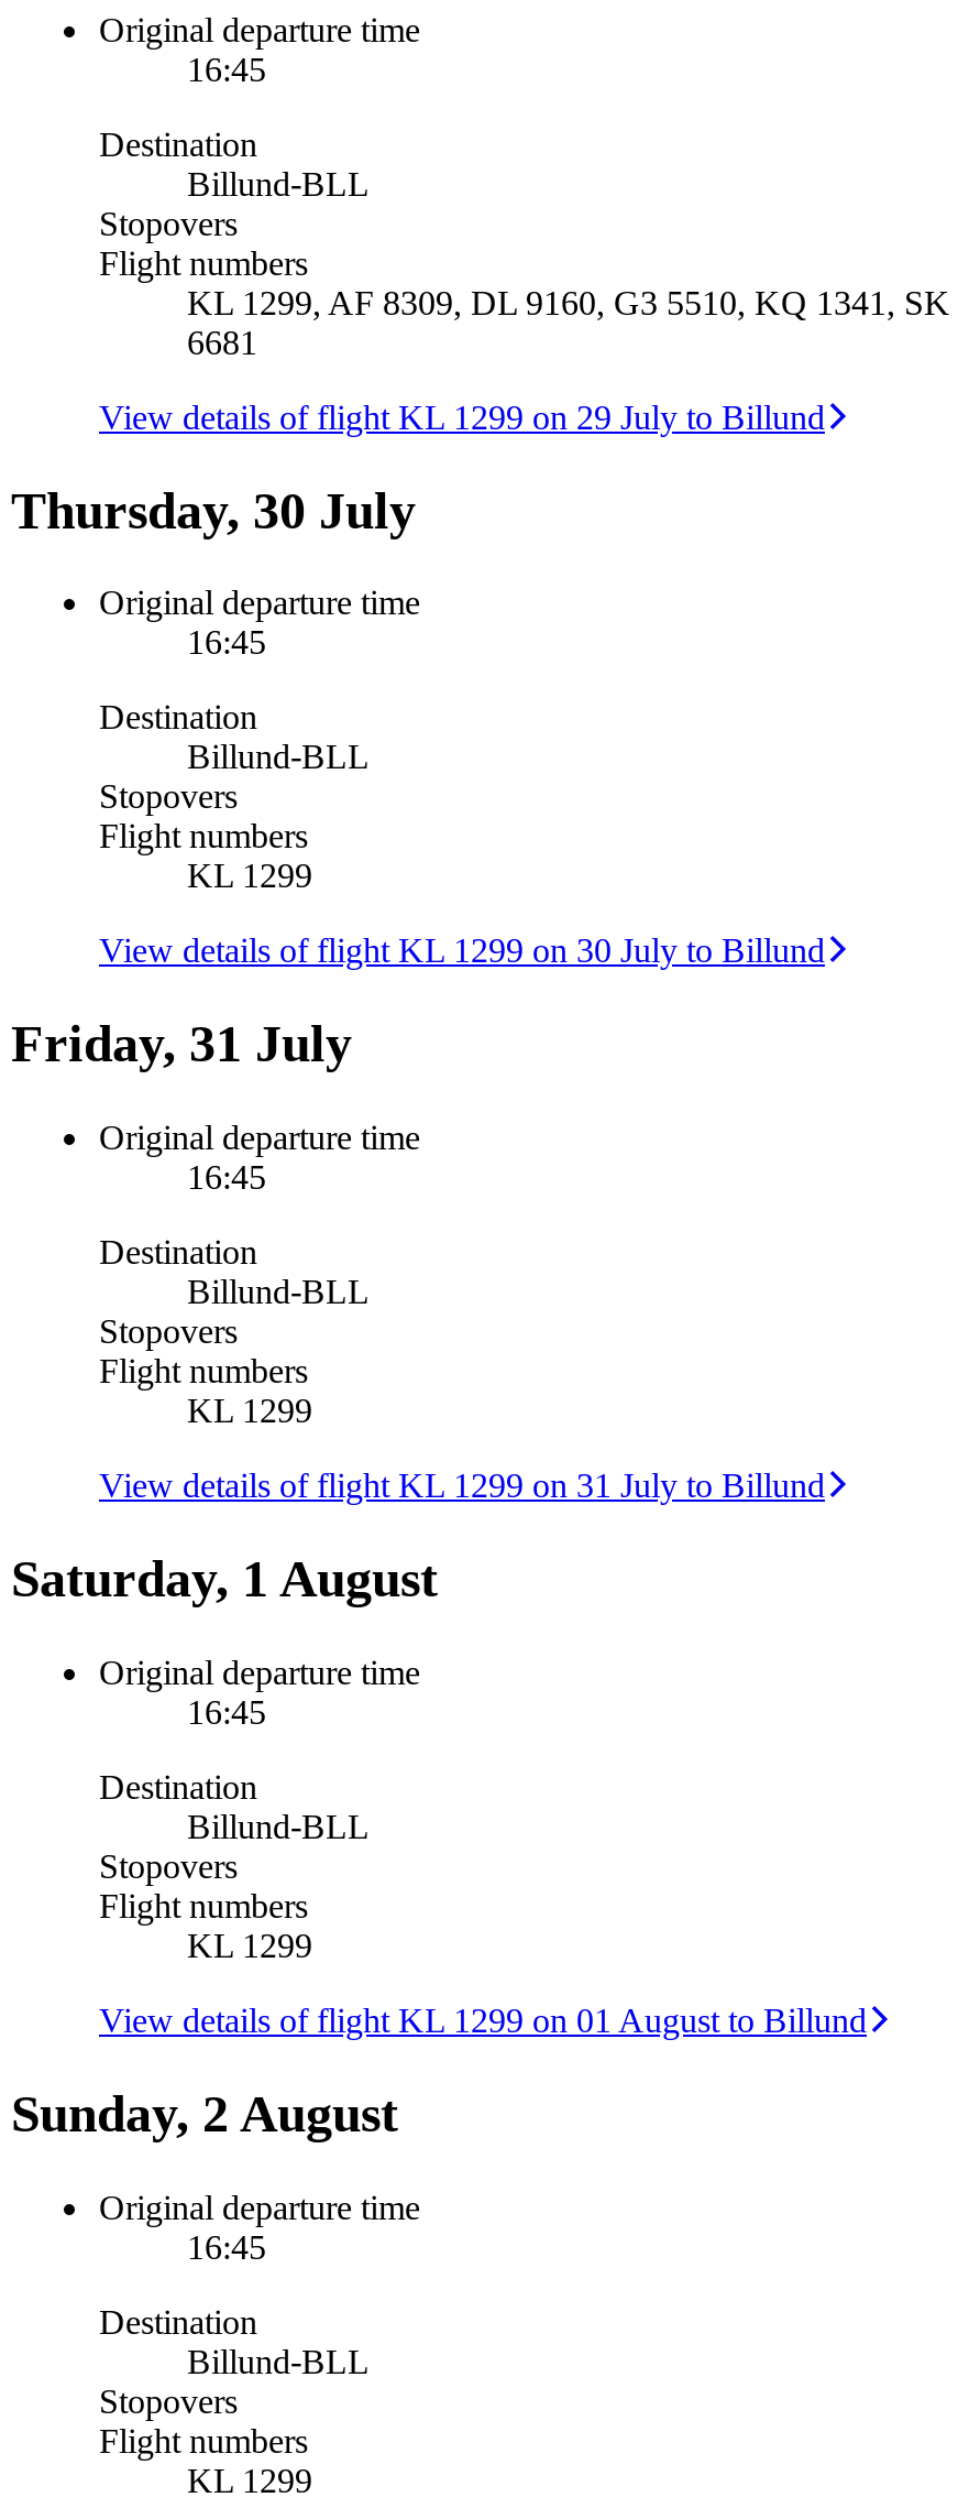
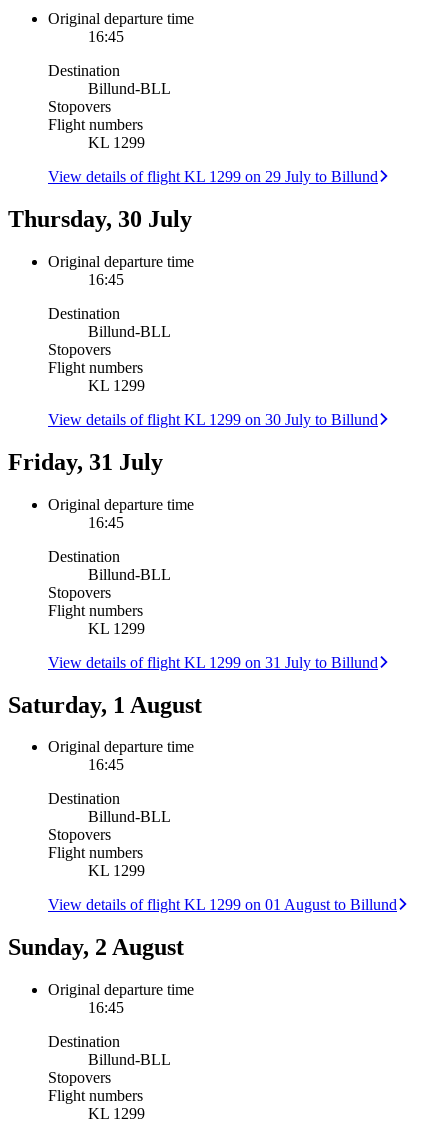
- KL 1299, AF 8309, DL 9160, G3 5510, KQ 1341, SK
- 6681
+ KL 1299
